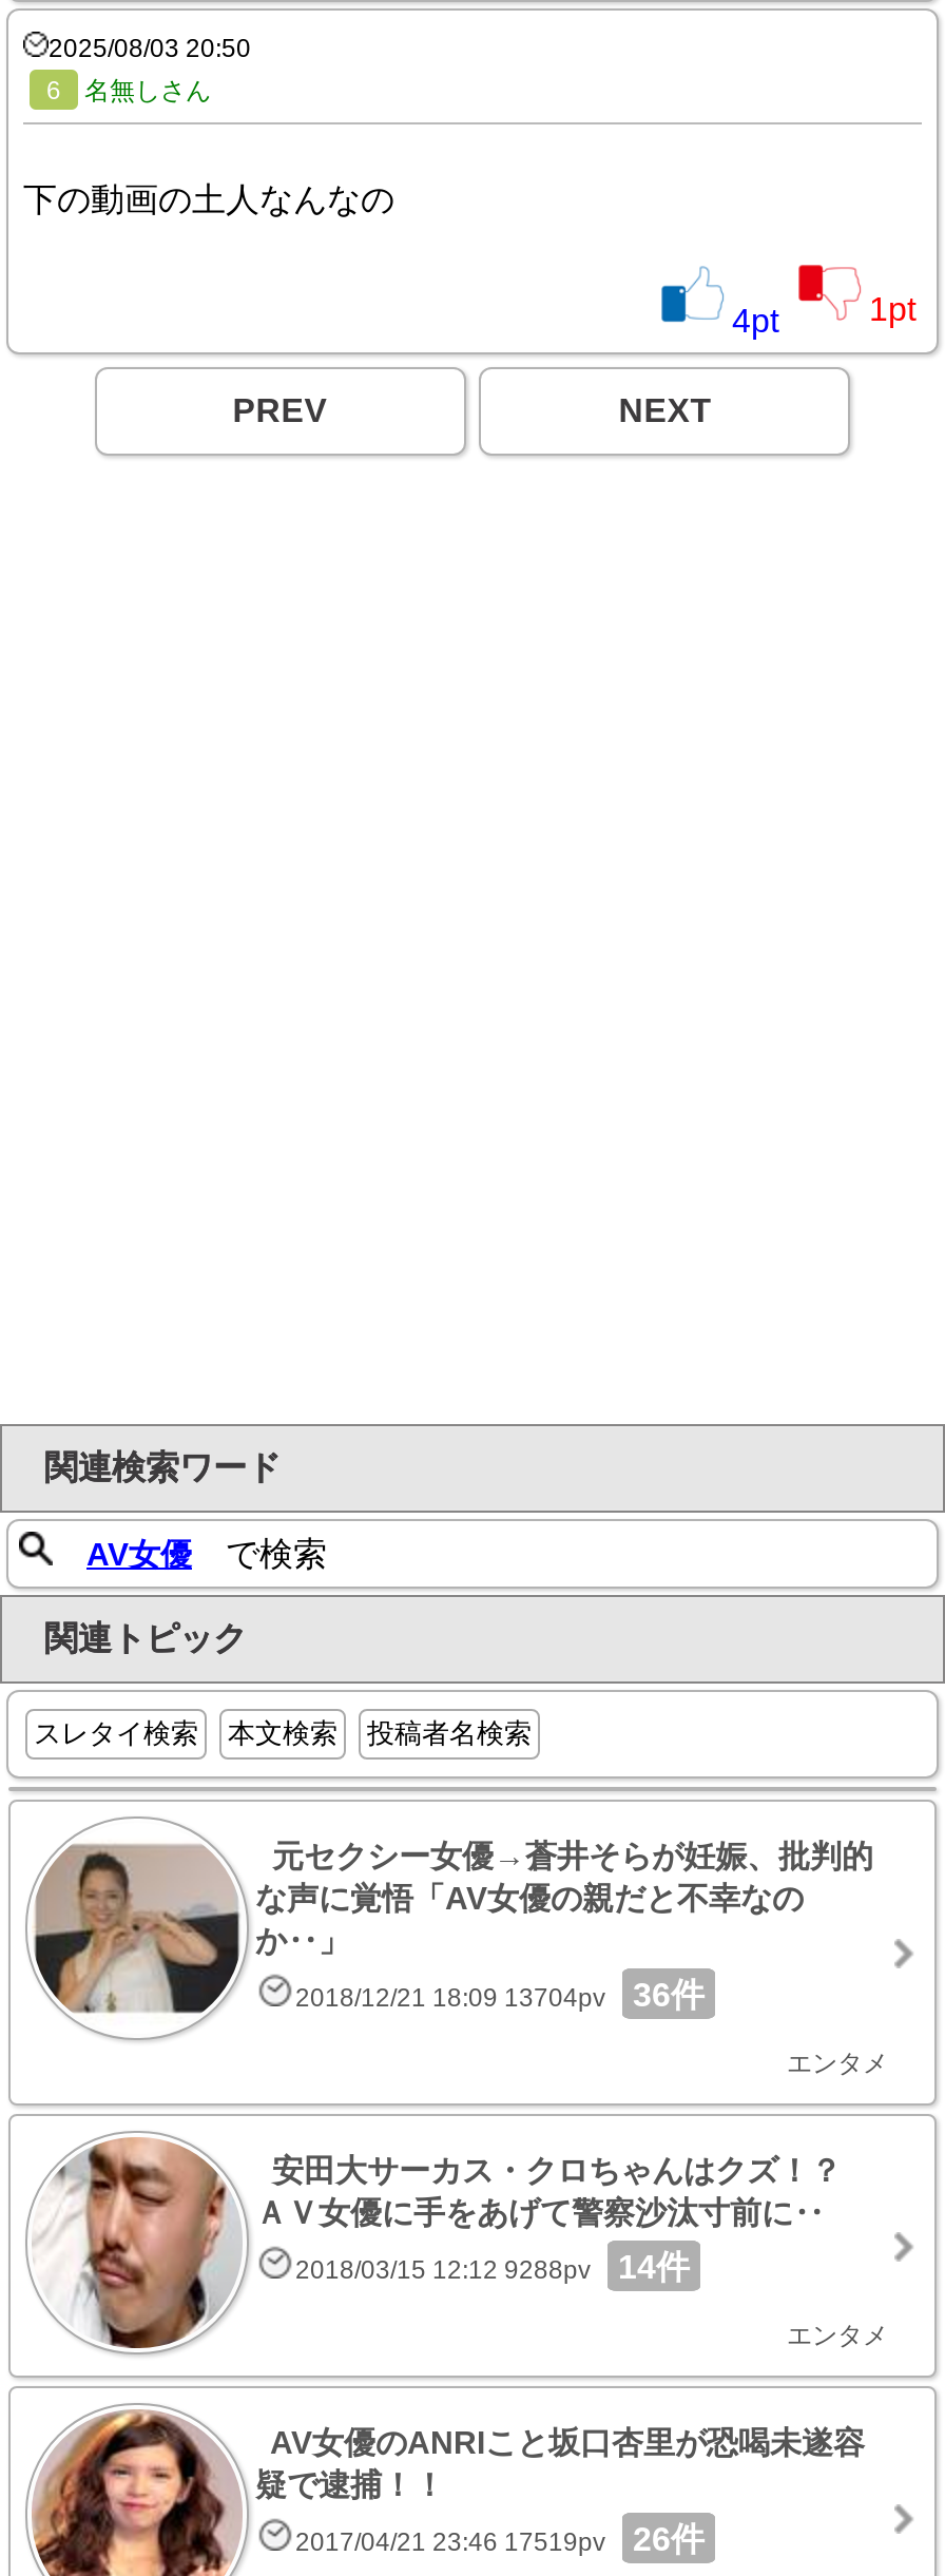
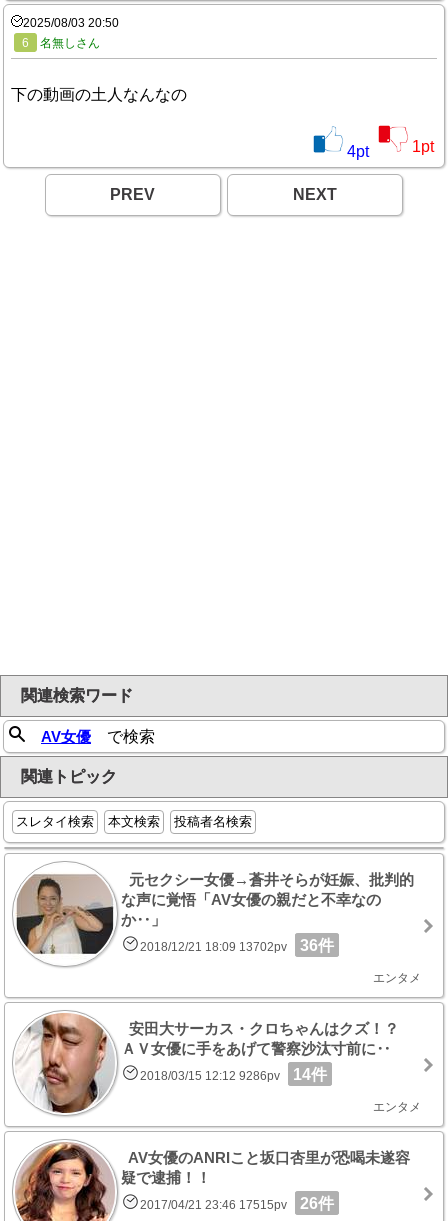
- 2018/12/21 18:09 13704pv 36件
+ 2018/12/21 18:09 13702pv 36件

- 2018/03/15 12:12 9288pv 14件
+ 2018/03/15 12:12 9286pv 14件

- 2017/04/21 23:46 17519pv 26件
+ 2017/04/21 23:46 17515pv 26件
